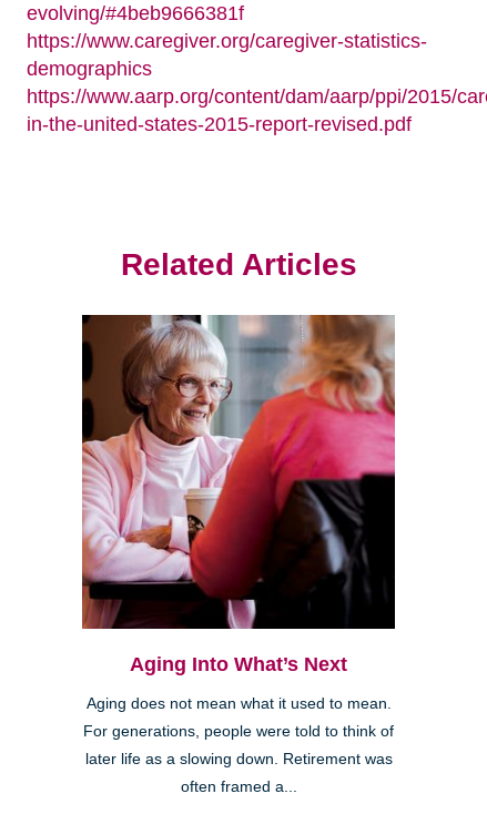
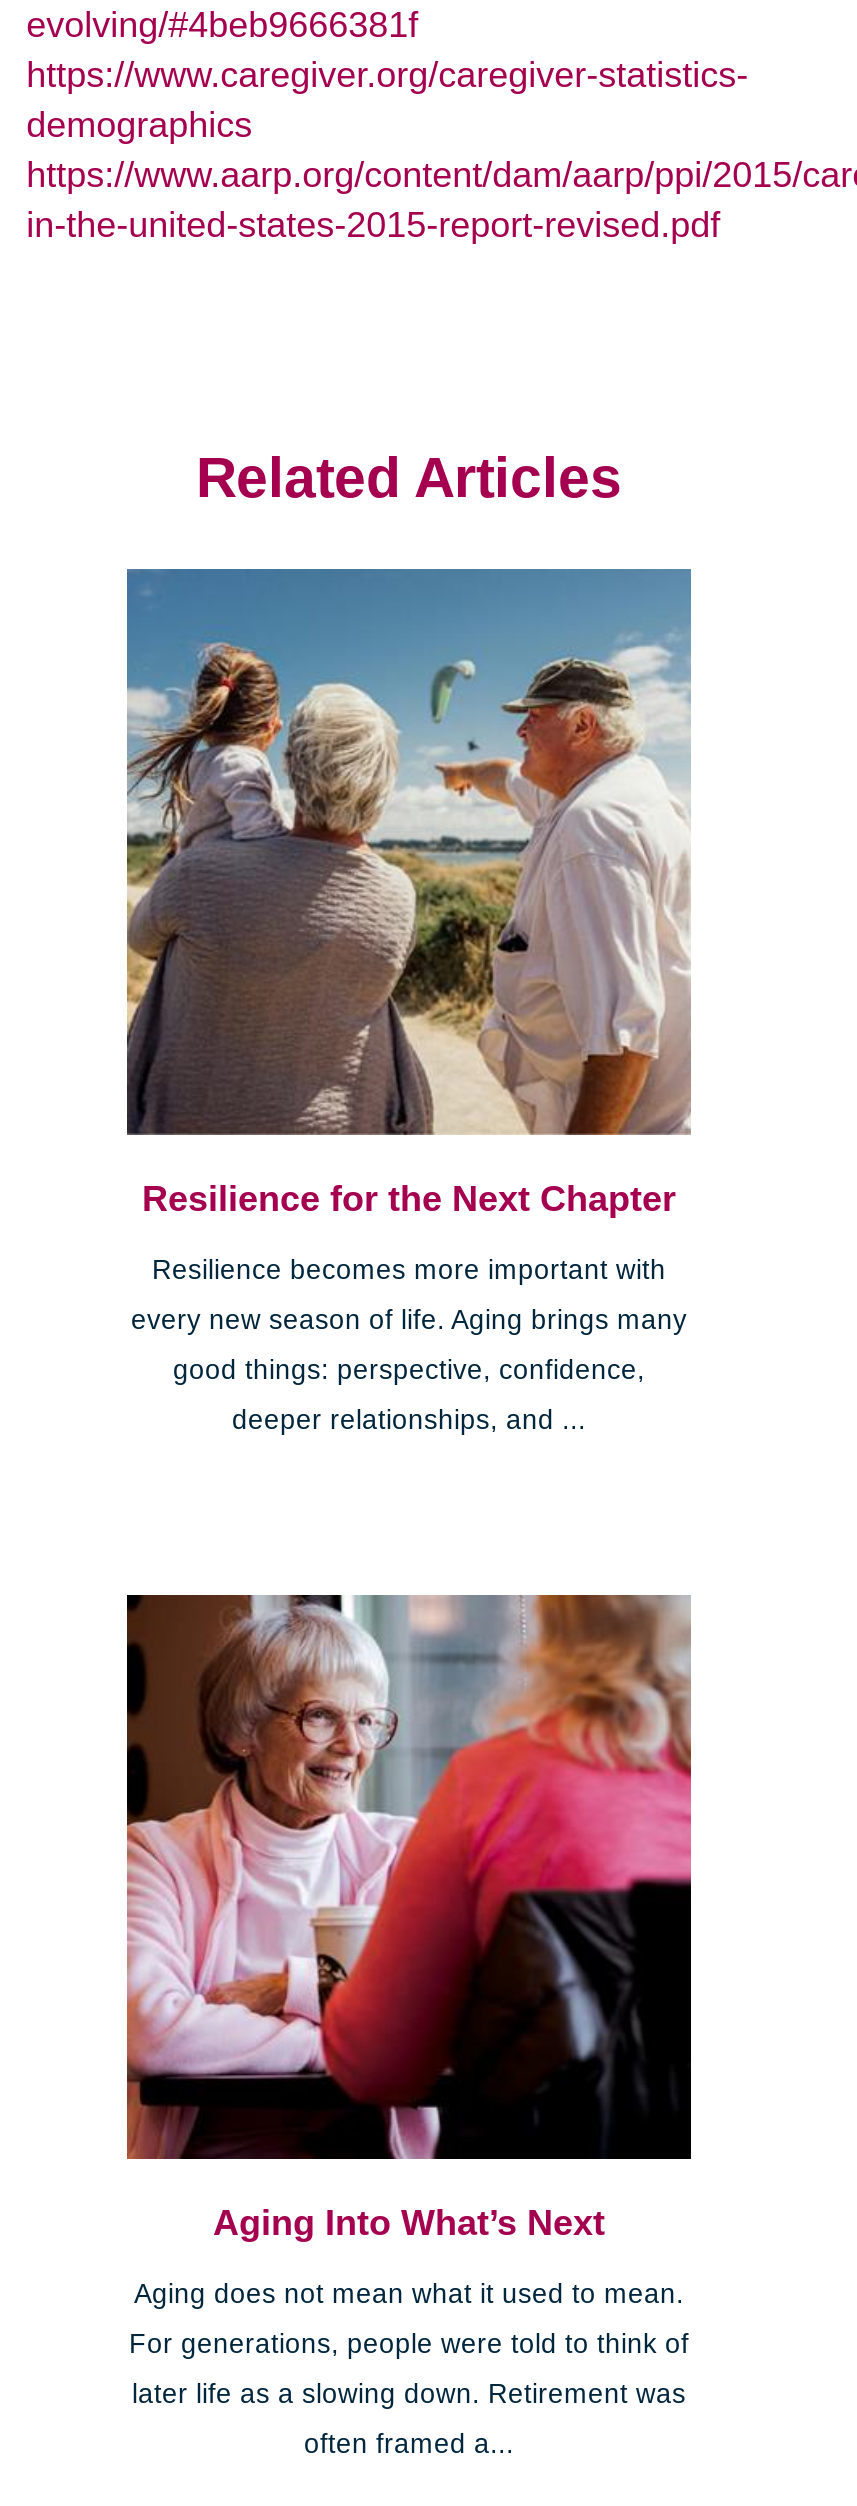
+ [image]
+ Resilience for the Next Chapter
+ Resilience becomes more important with
+ every new season of life. Aging brings many
+ good things: perspective, confidence,
+ deeper relationships, and ...
